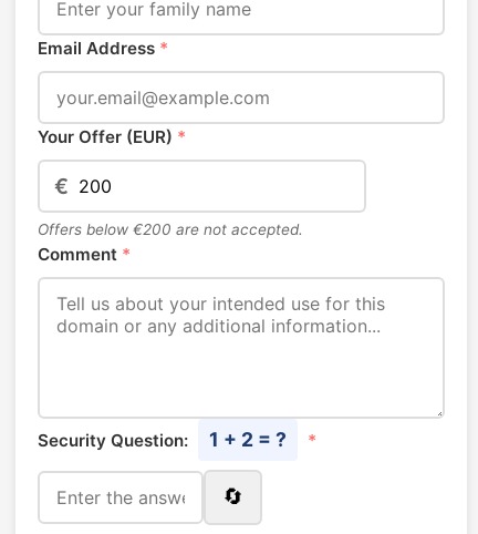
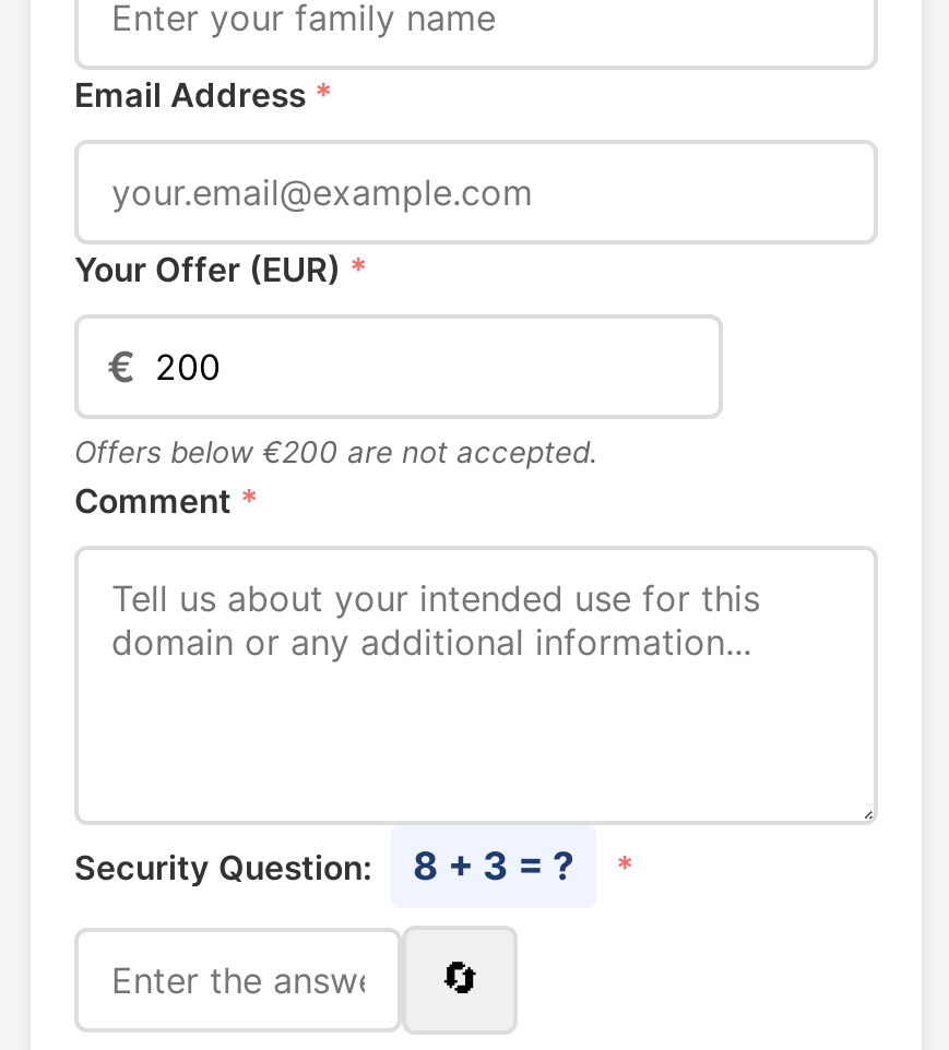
- 1 + 2 = ?
+ 8 + 3 = ?
